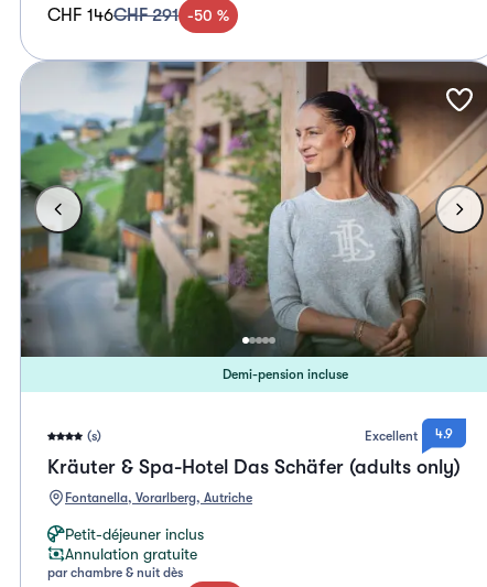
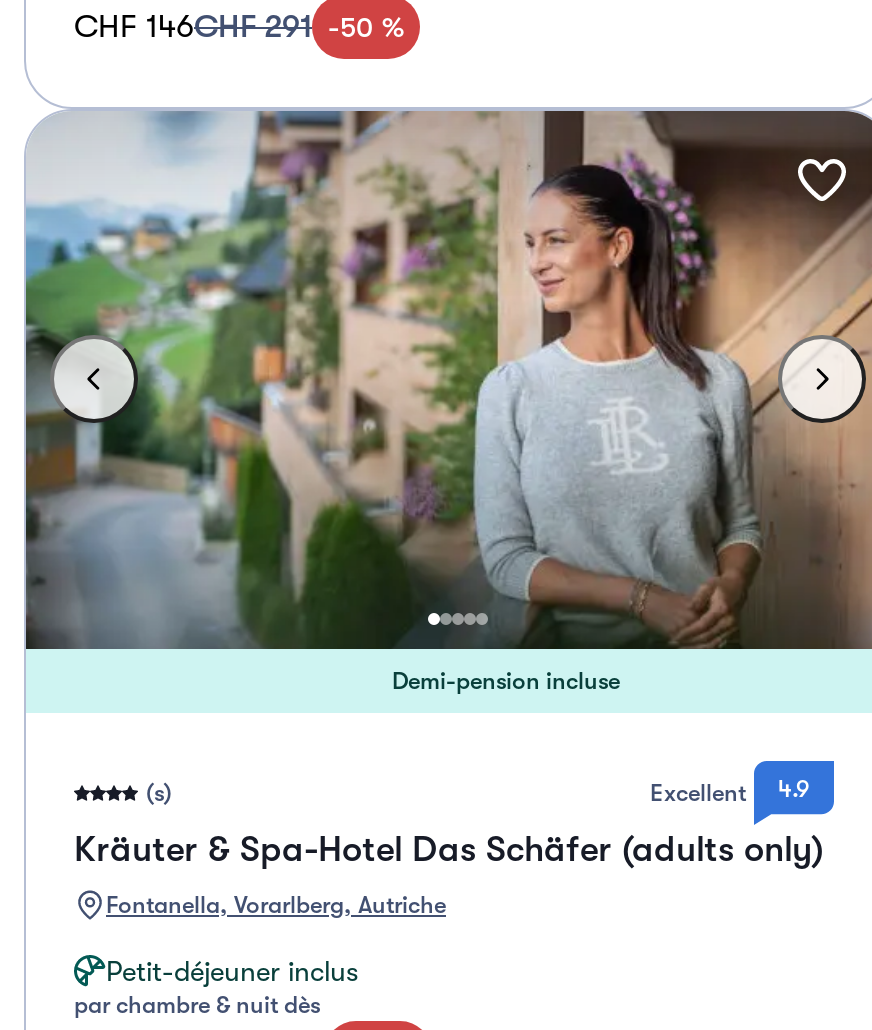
- Annulation gratuite
